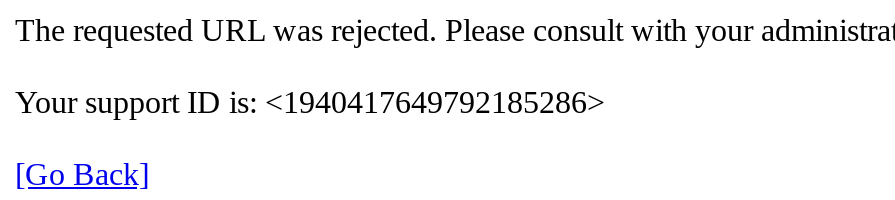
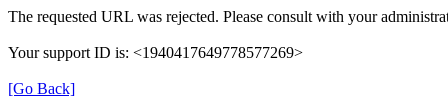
- Your support ID is: <1940417649792185286>
+ Your support ID is: <1940417649778577269>
